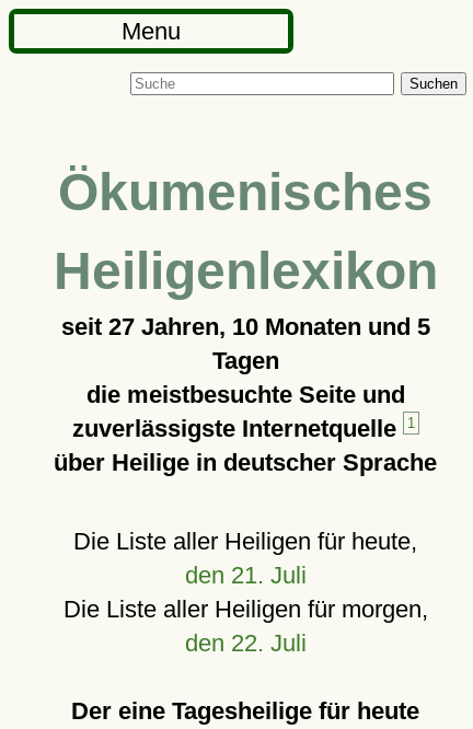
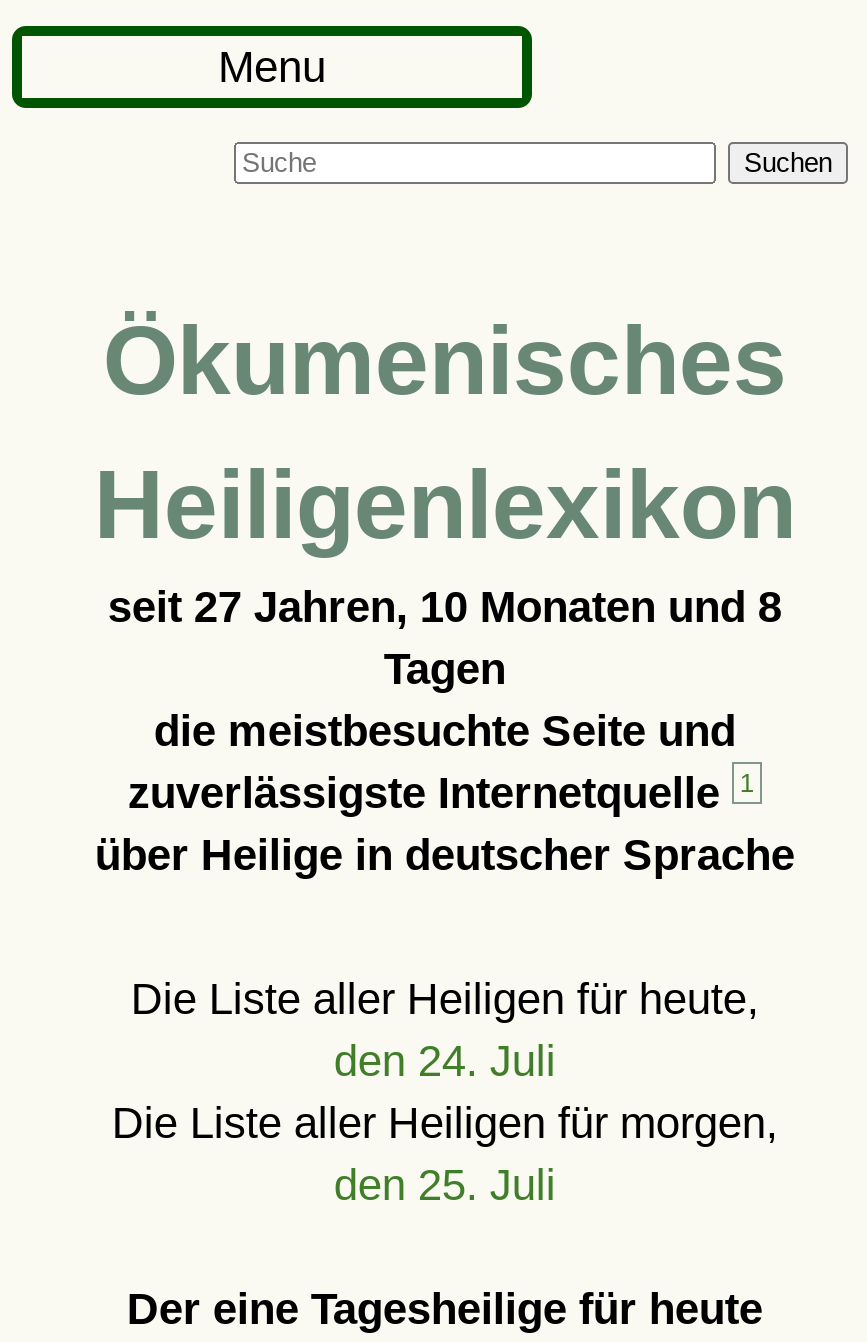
- seit 27 Jahren, 10 Monaten und 5
+ seit 27 Jahren, 10 Monaten und 8

- den 21. Juli
+ den 24. Juli

- den 22. Juli
+ den 25. Juli
